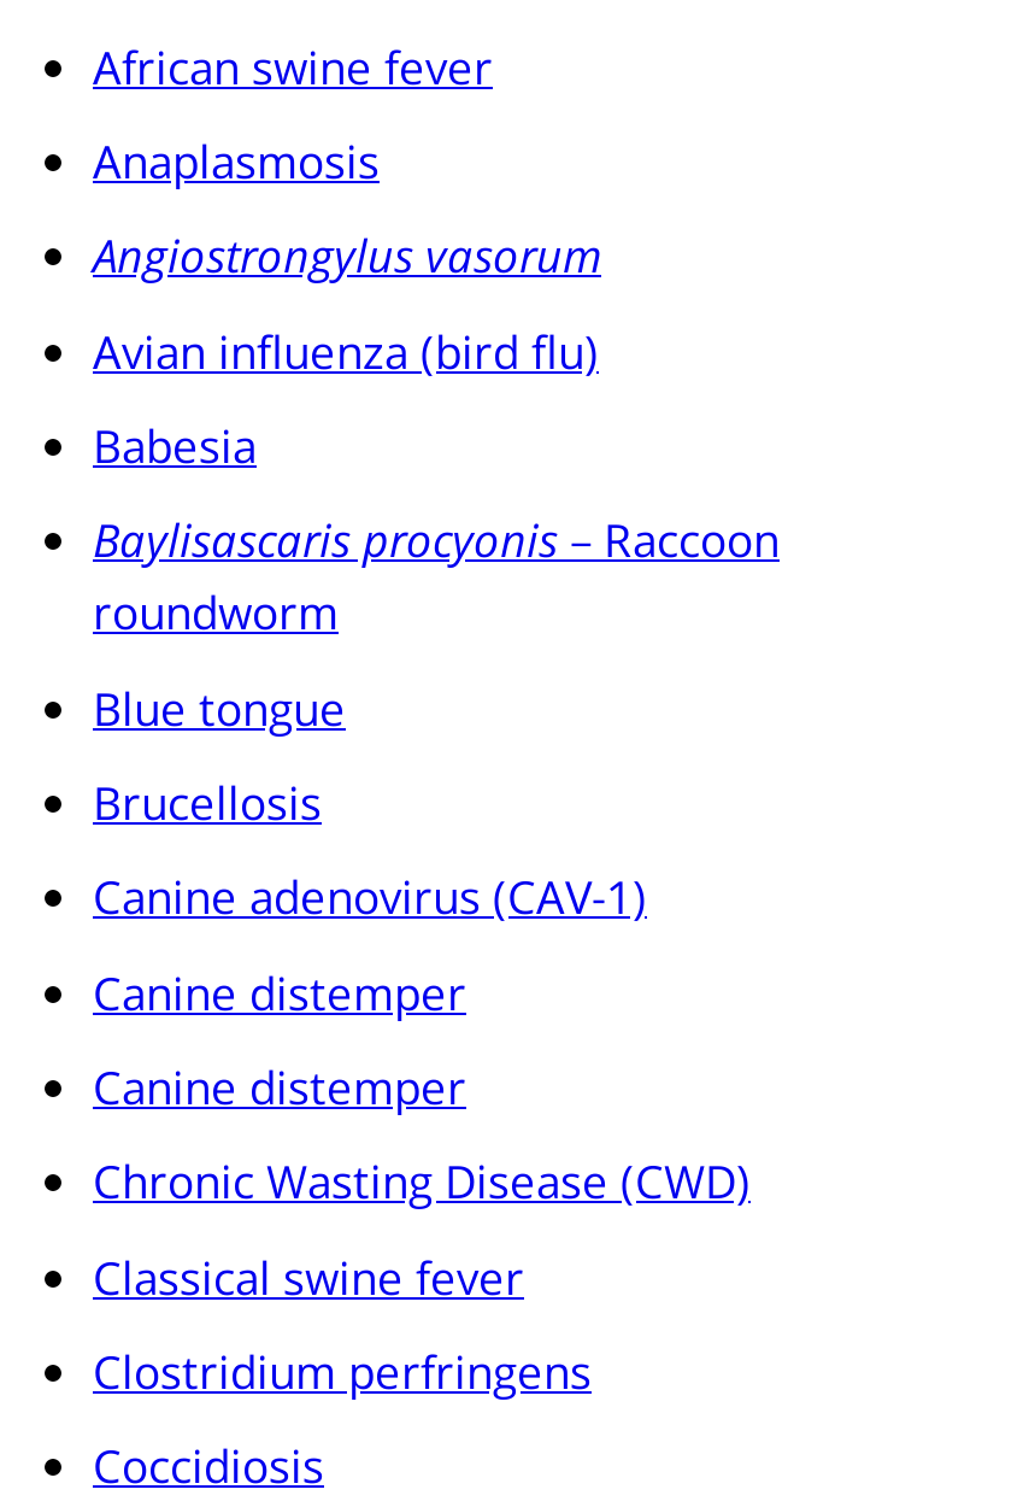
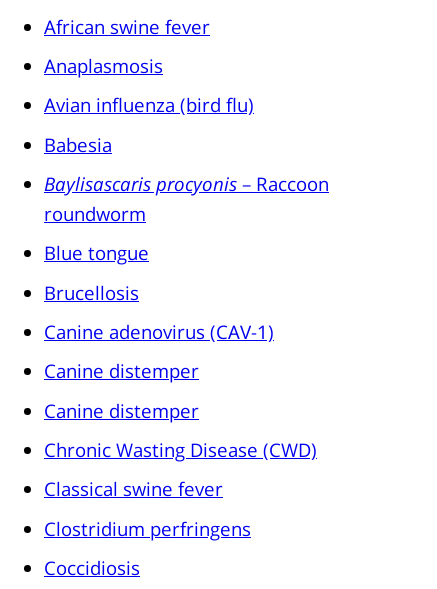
- Angiostrongylus vasorum
